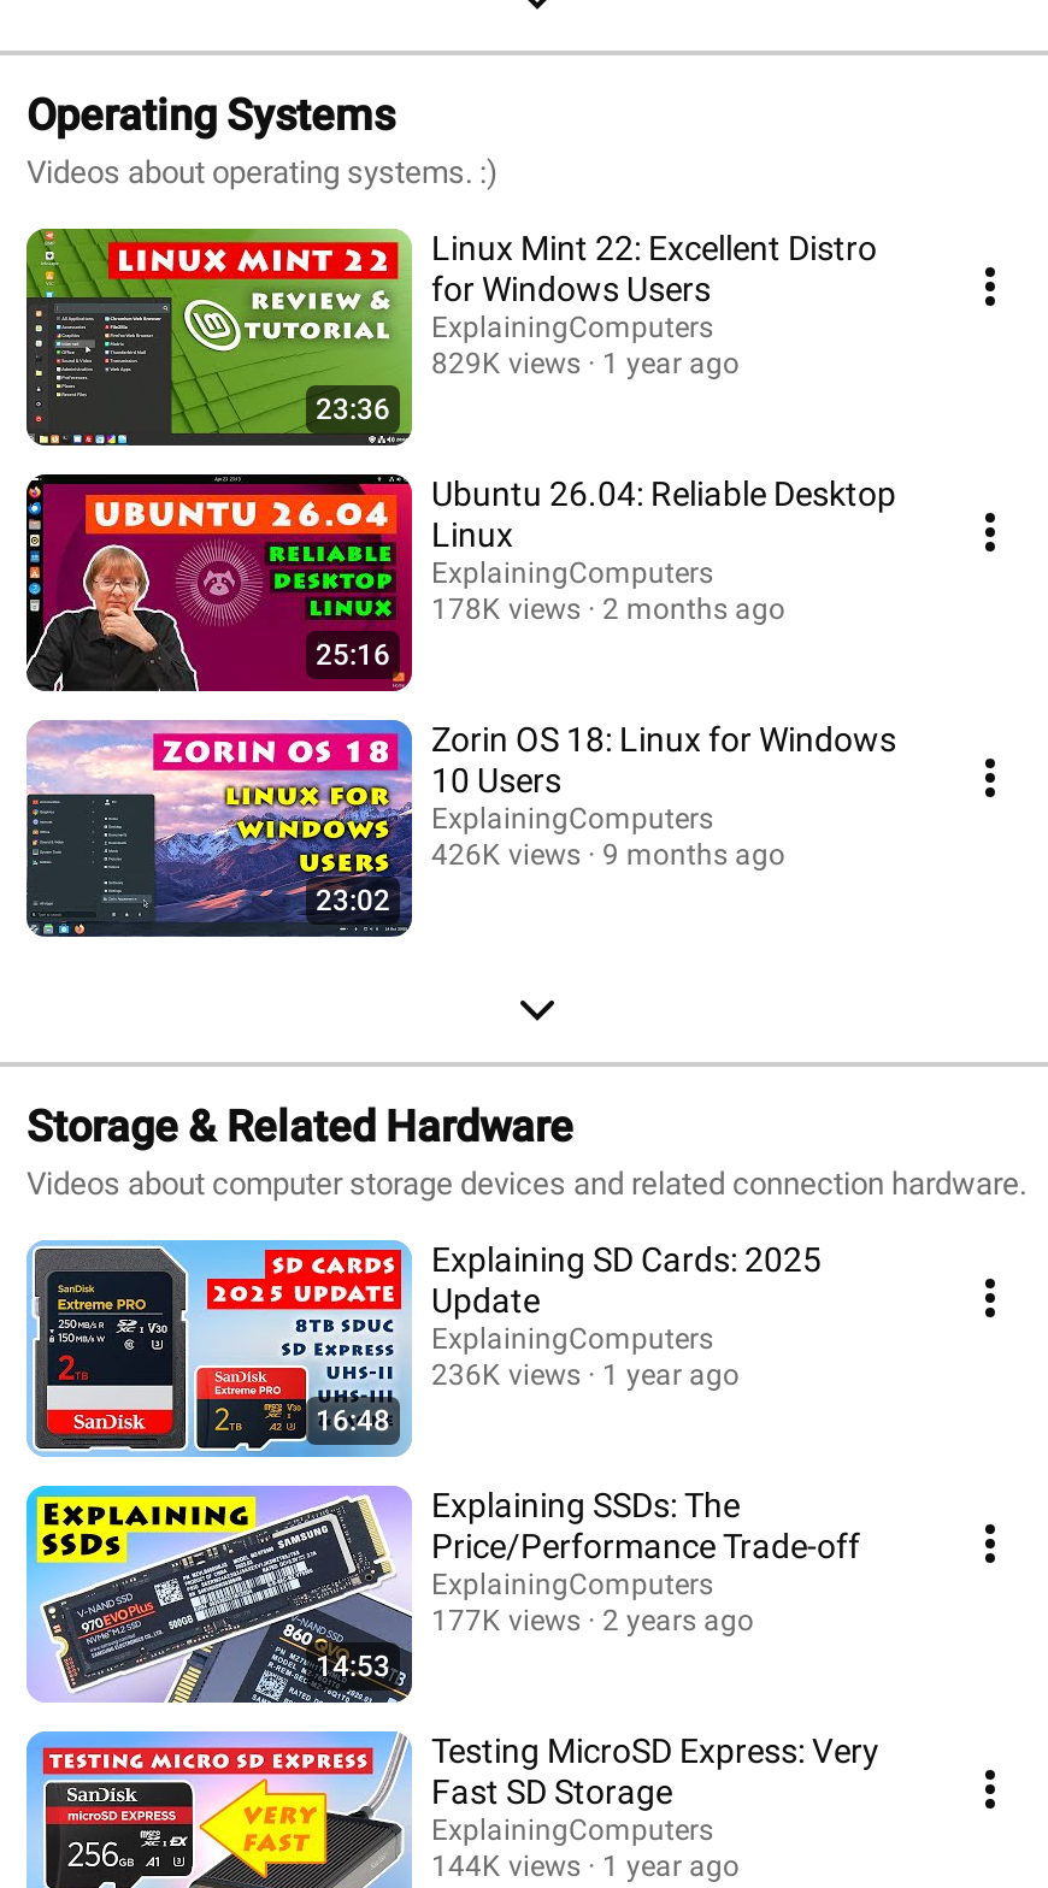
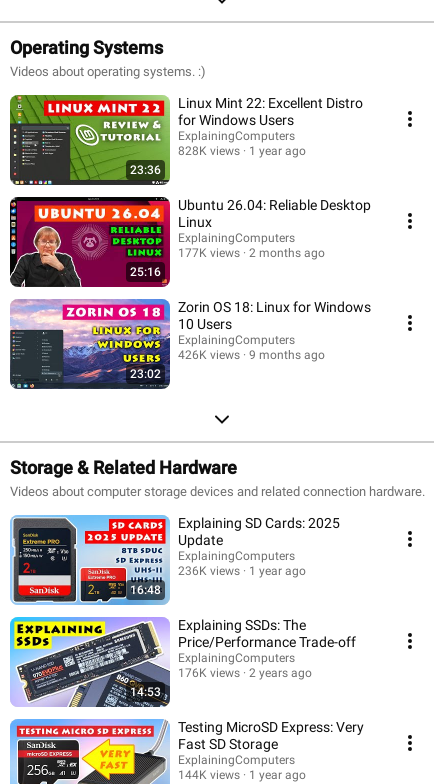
- 829K views 1 year ago
+ 828K views 1 year ago

- 178K views 2 months ago
+ 177K views 2 months ago

- 177K views 2 years ago
+ 176K views 2 years ago
